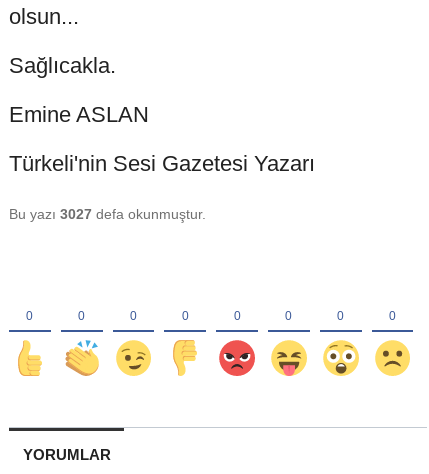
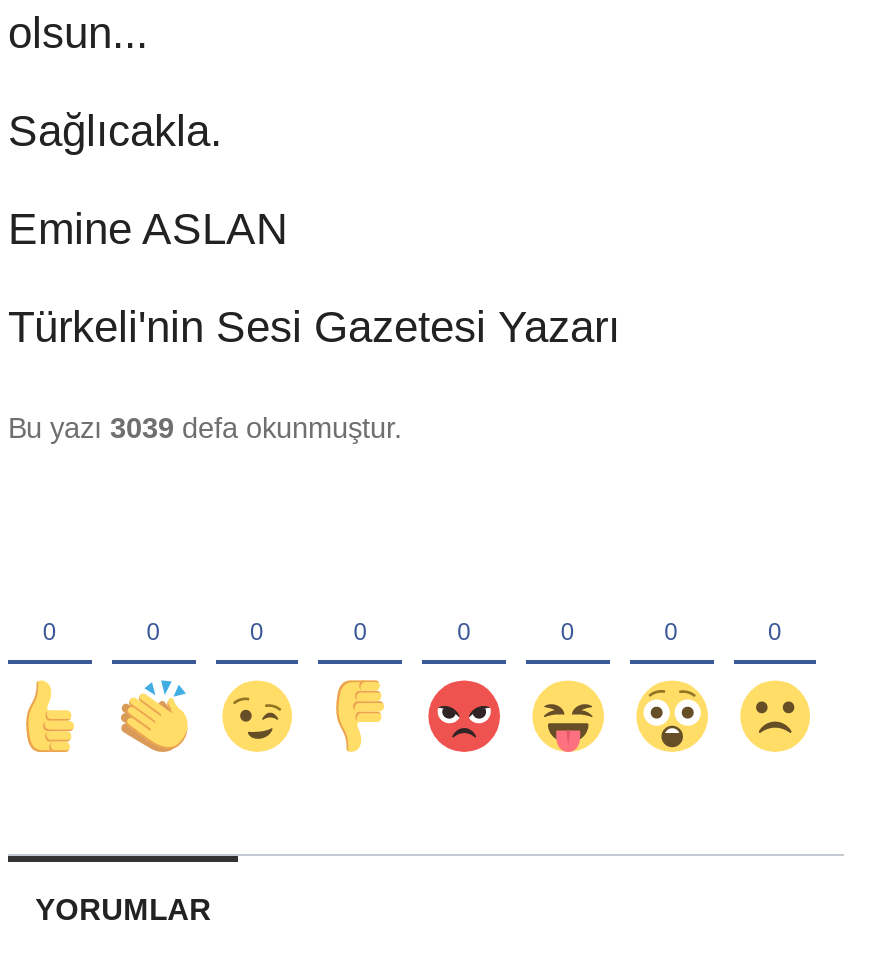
- Bu yazı 3027 defa okunmuştur.
+ Bu yazı 3039 defa okunmuştur.
